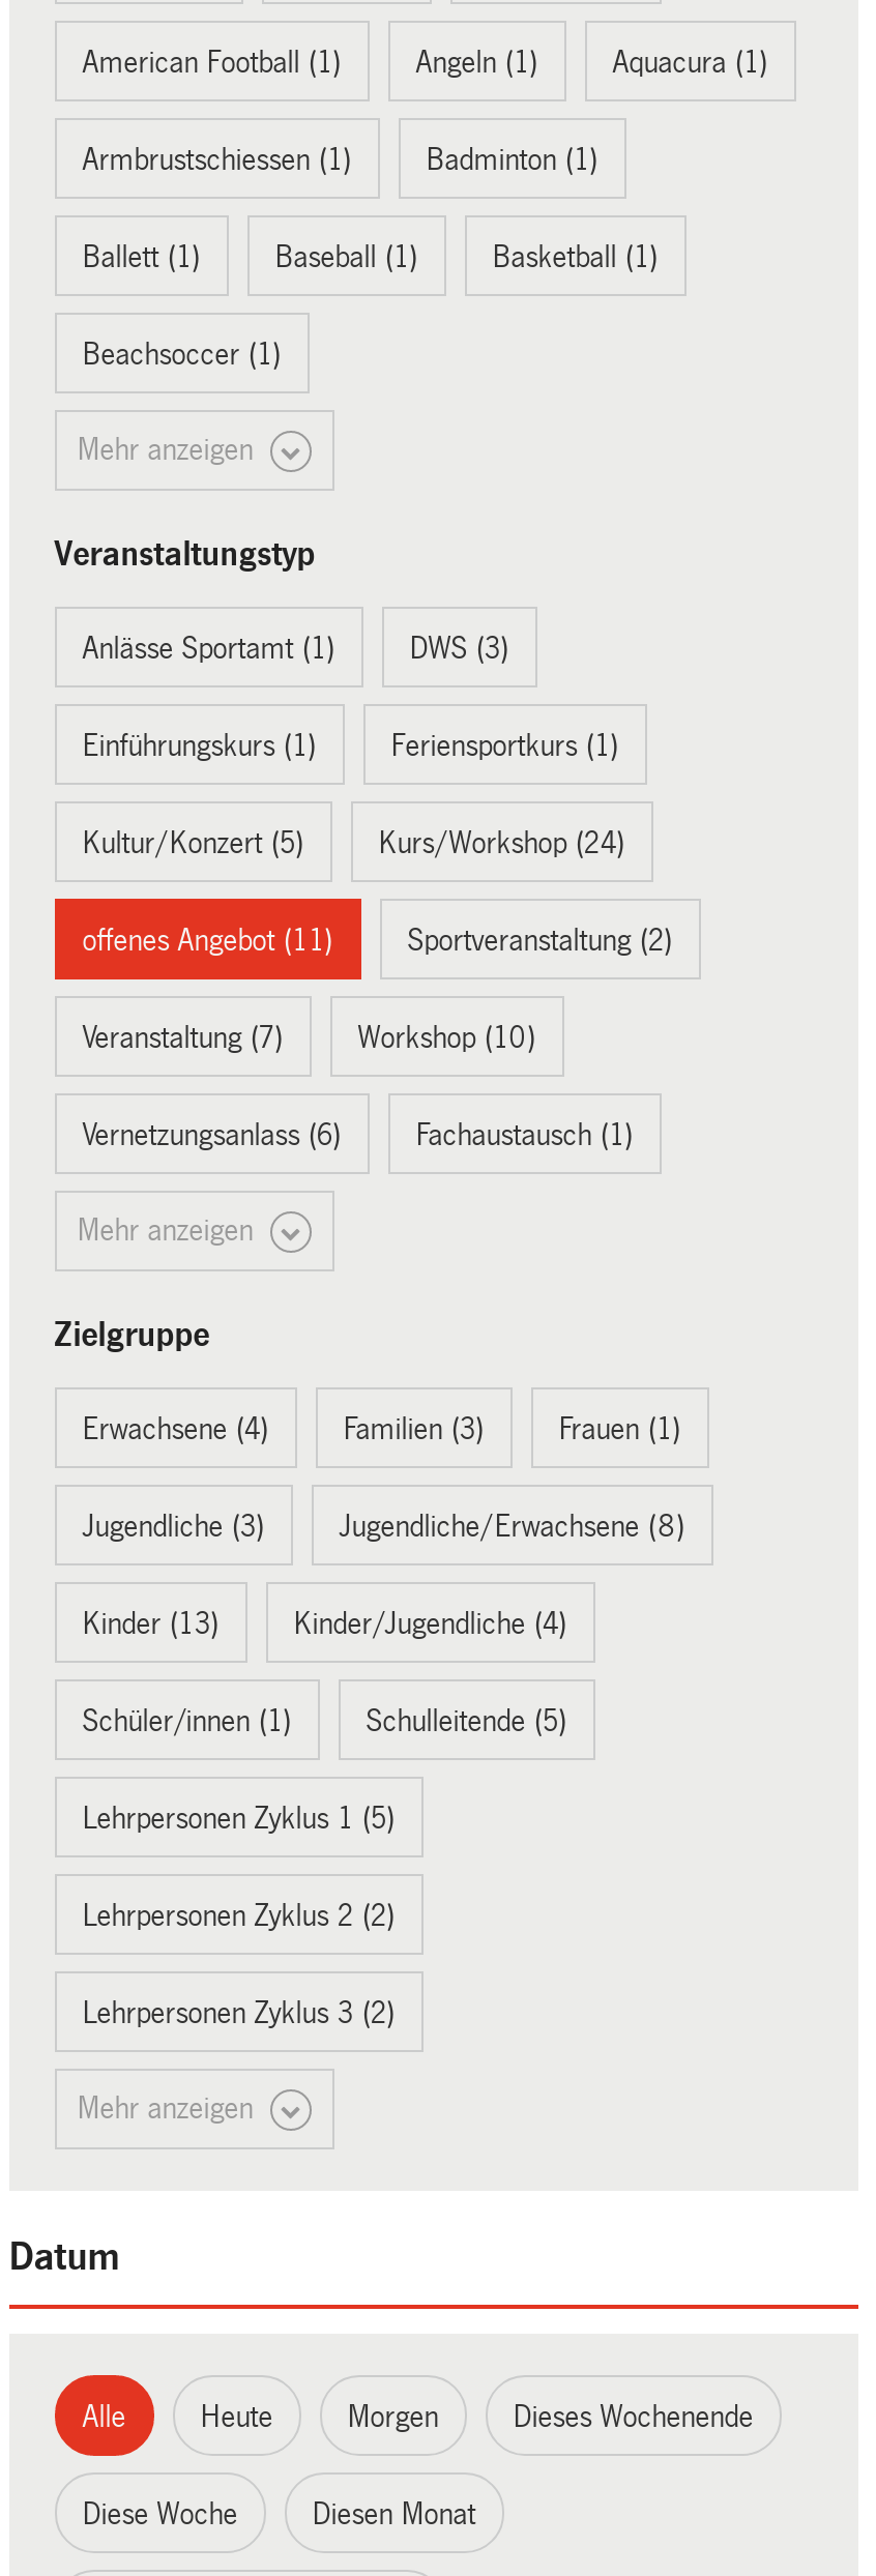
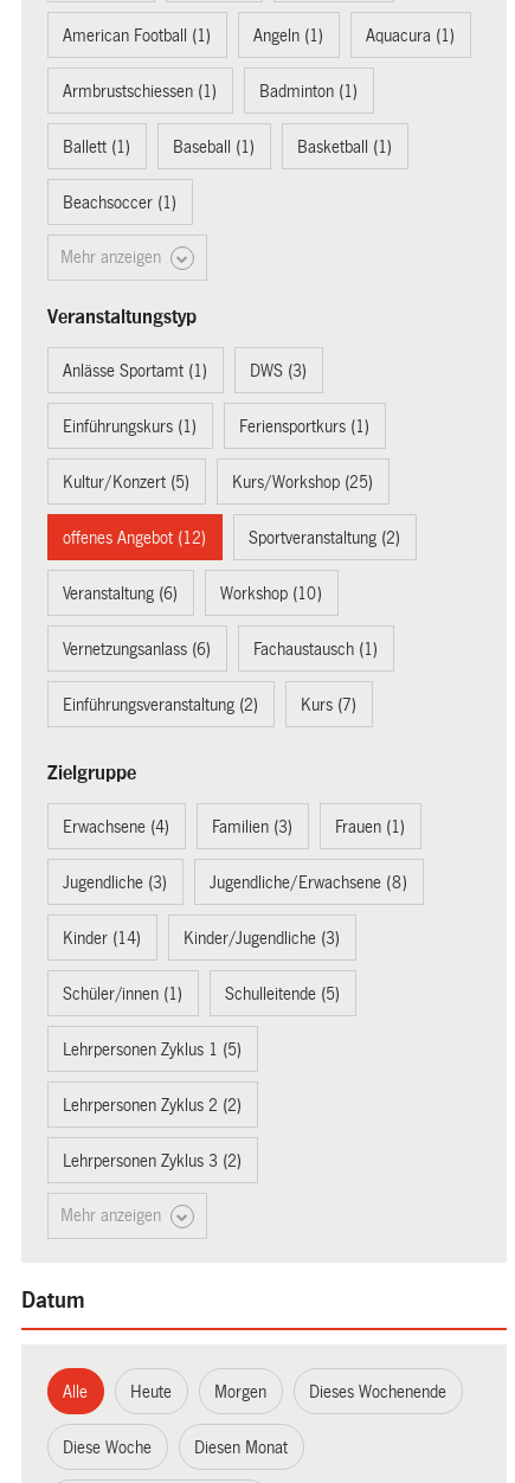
- Kurs/Workshop (24)
+ Kurs/Workshop (25)

- offenes Angebot (11)
+ offenes Angebot (12)

- Veranstaltung (7)
+ Veranstaltung (6)

- Mehr anzeigen
+ Einführungsveranstaltung (2)
+ Kurs (7)

- Kinder (13)
+ Kinder (14)

- Kinder/Jugendliche (4)
+ Kinder/Jugendliche (3)
